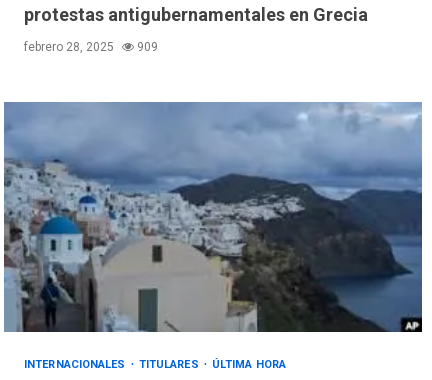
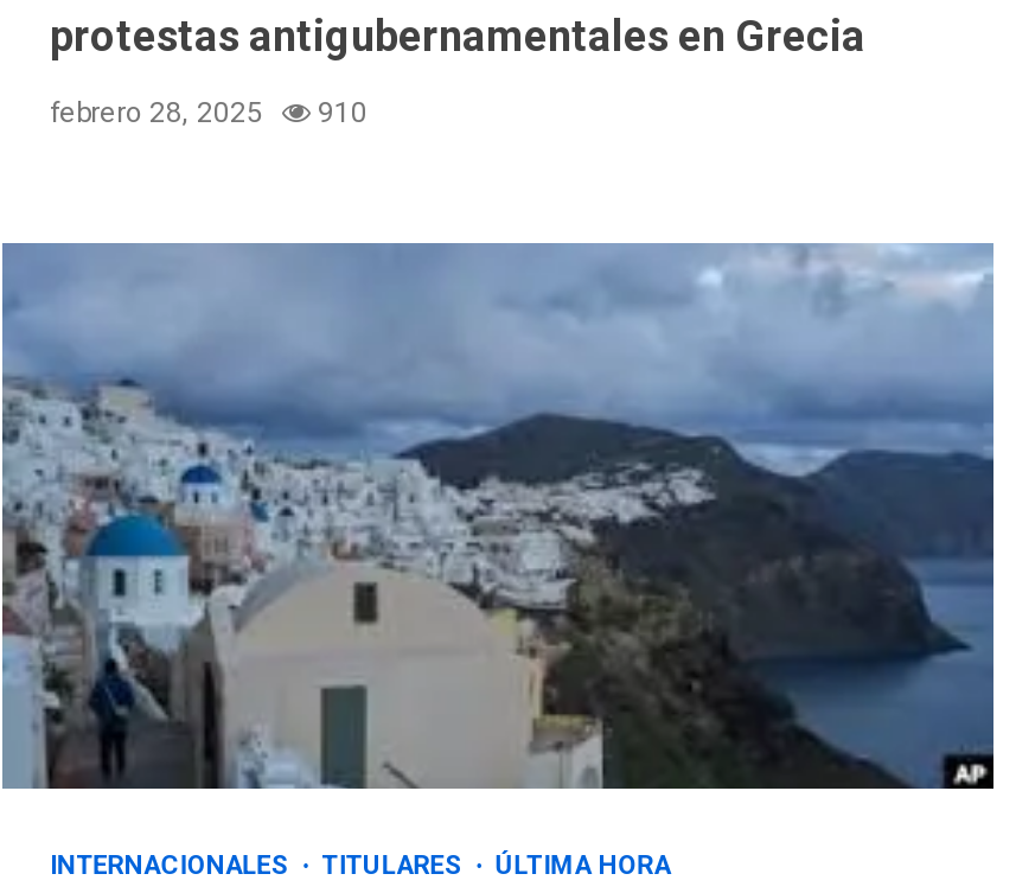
- febrero 28, 2025 909
+ febrero 28, 2025 910
